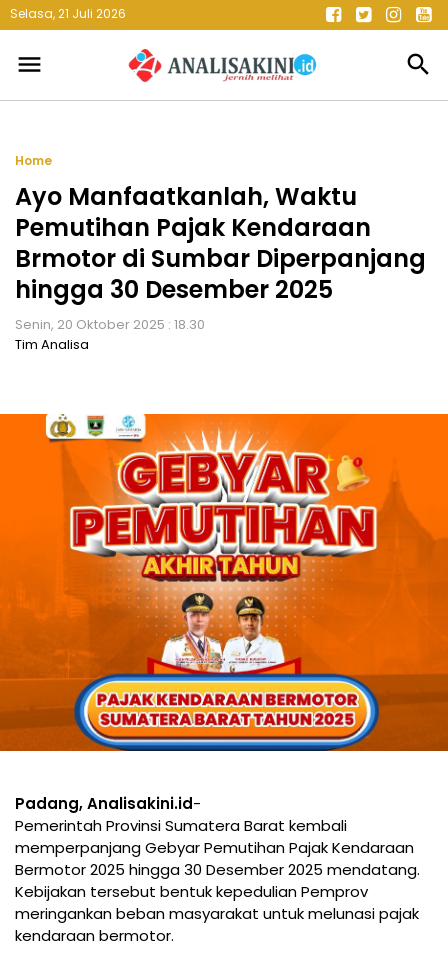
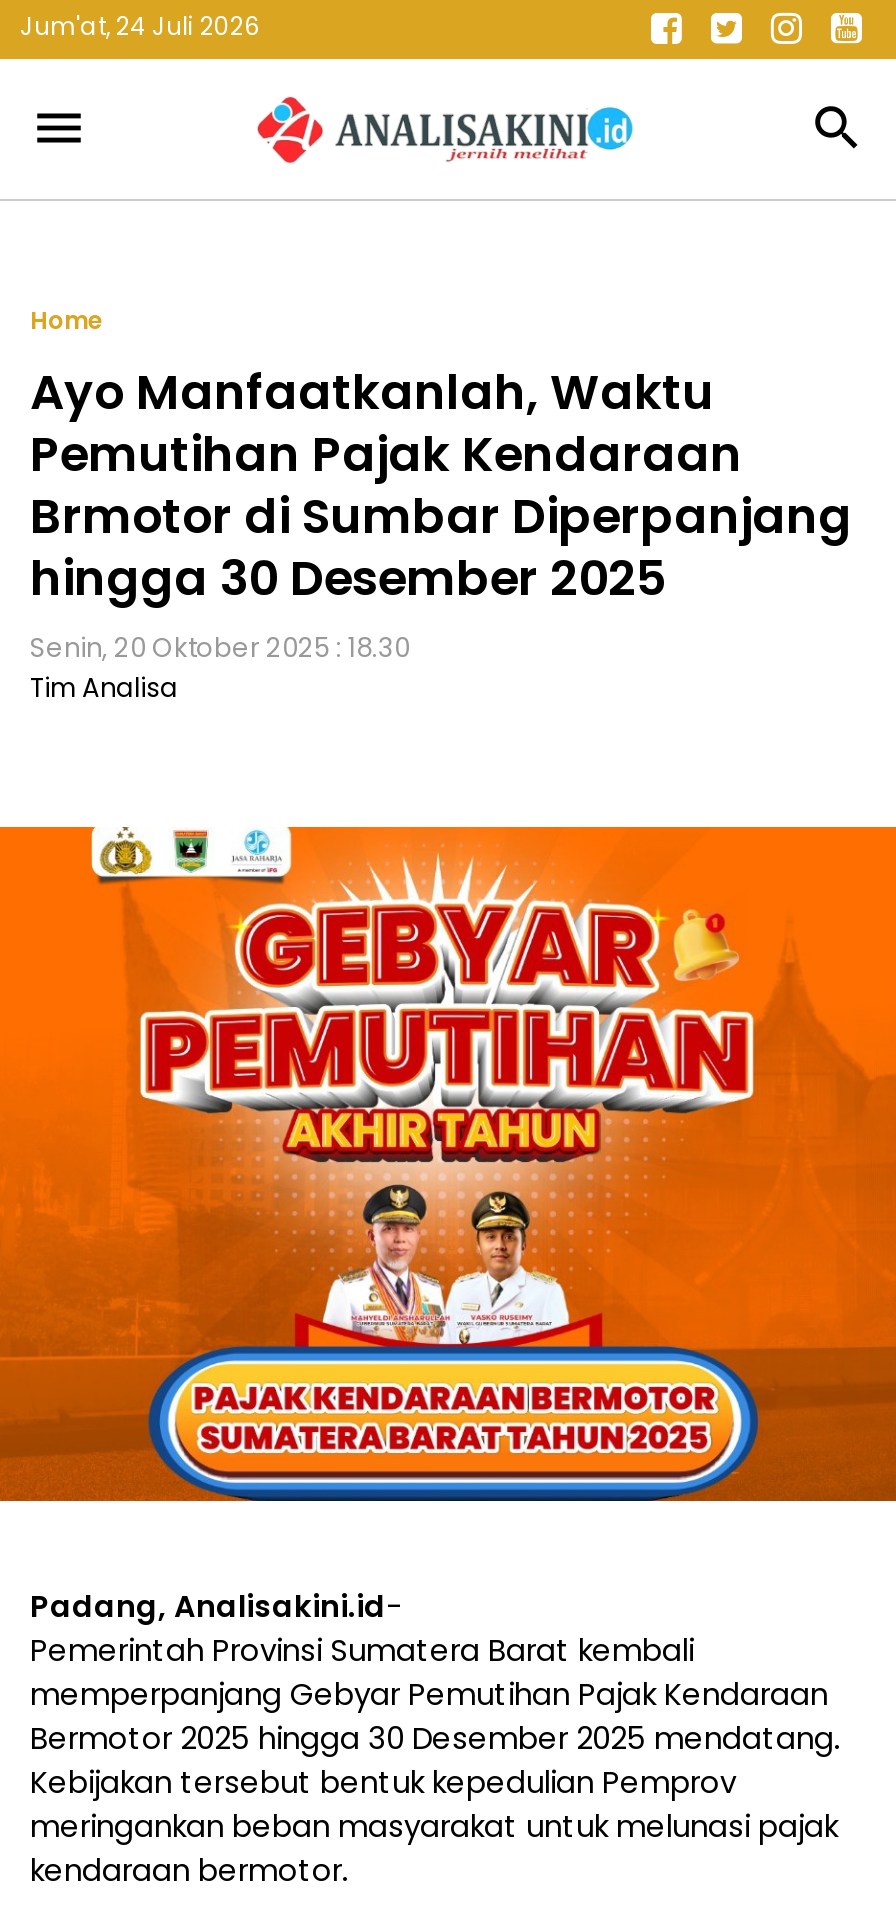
- Selasa, 21 Juli 2026
+ Jum'at, 24 Juli 2026
